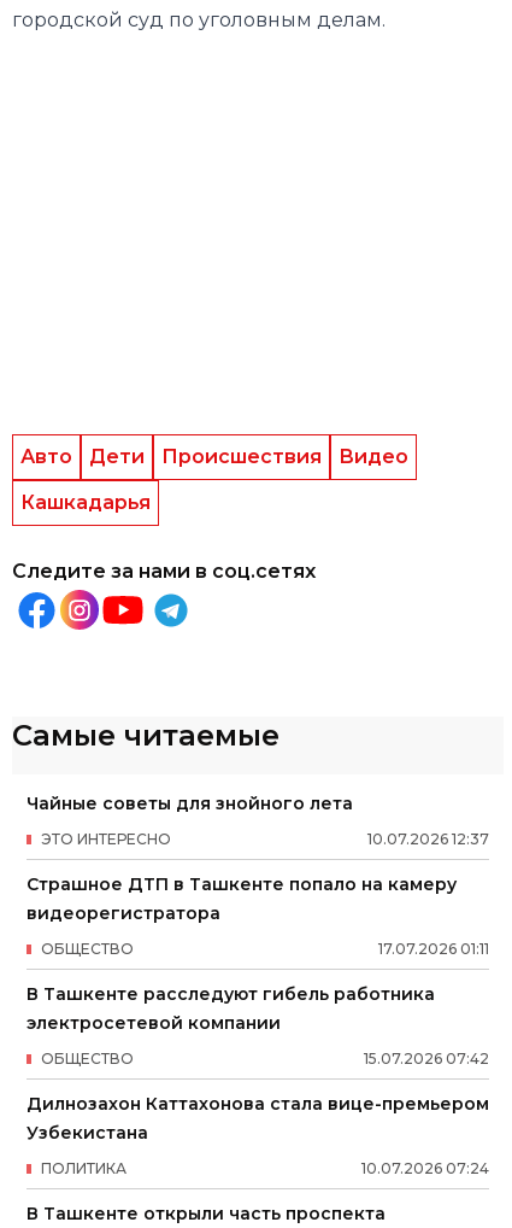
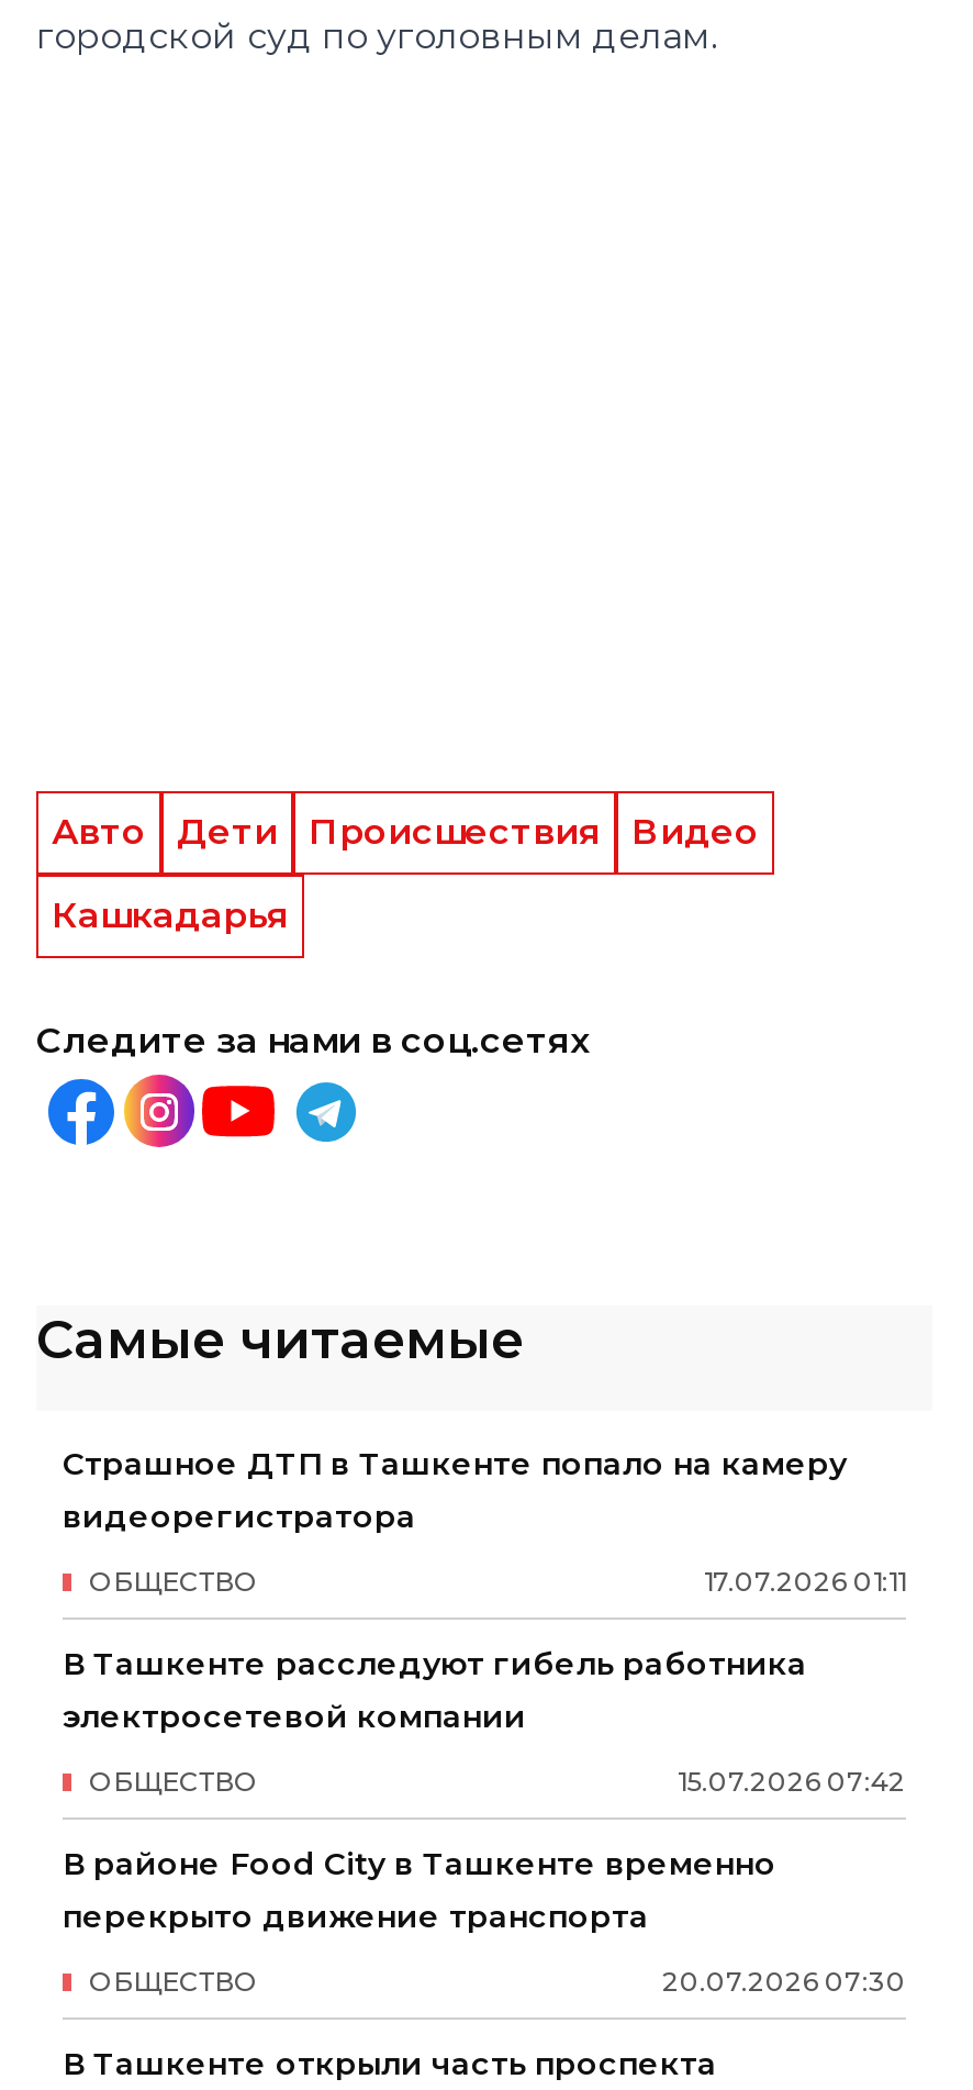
- Чайные советы для знойного лета
- 10.07.2026 12:37
- ЭТО ИНТЕРЕСНО

- Дилнозахон Каттахонова стала вице-премьером
- Узбекистана
+ В районе Food City в Ташкенте временно
+ перекрыто движение транспорта

- 10.07.2026 07:24
- ПОЛИТИКА
+ 20.07.2026 07:30
+ ОБЩЕСТВО
